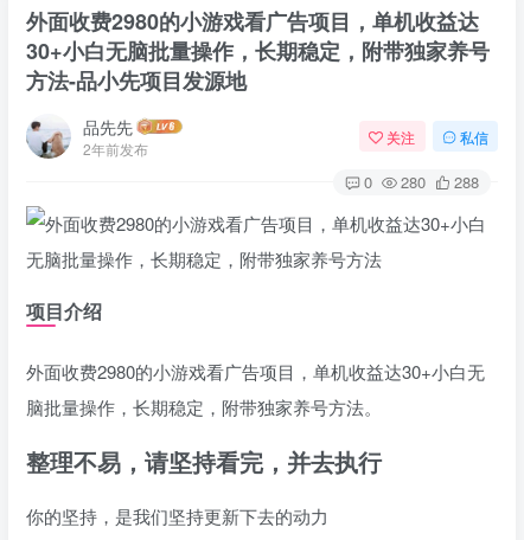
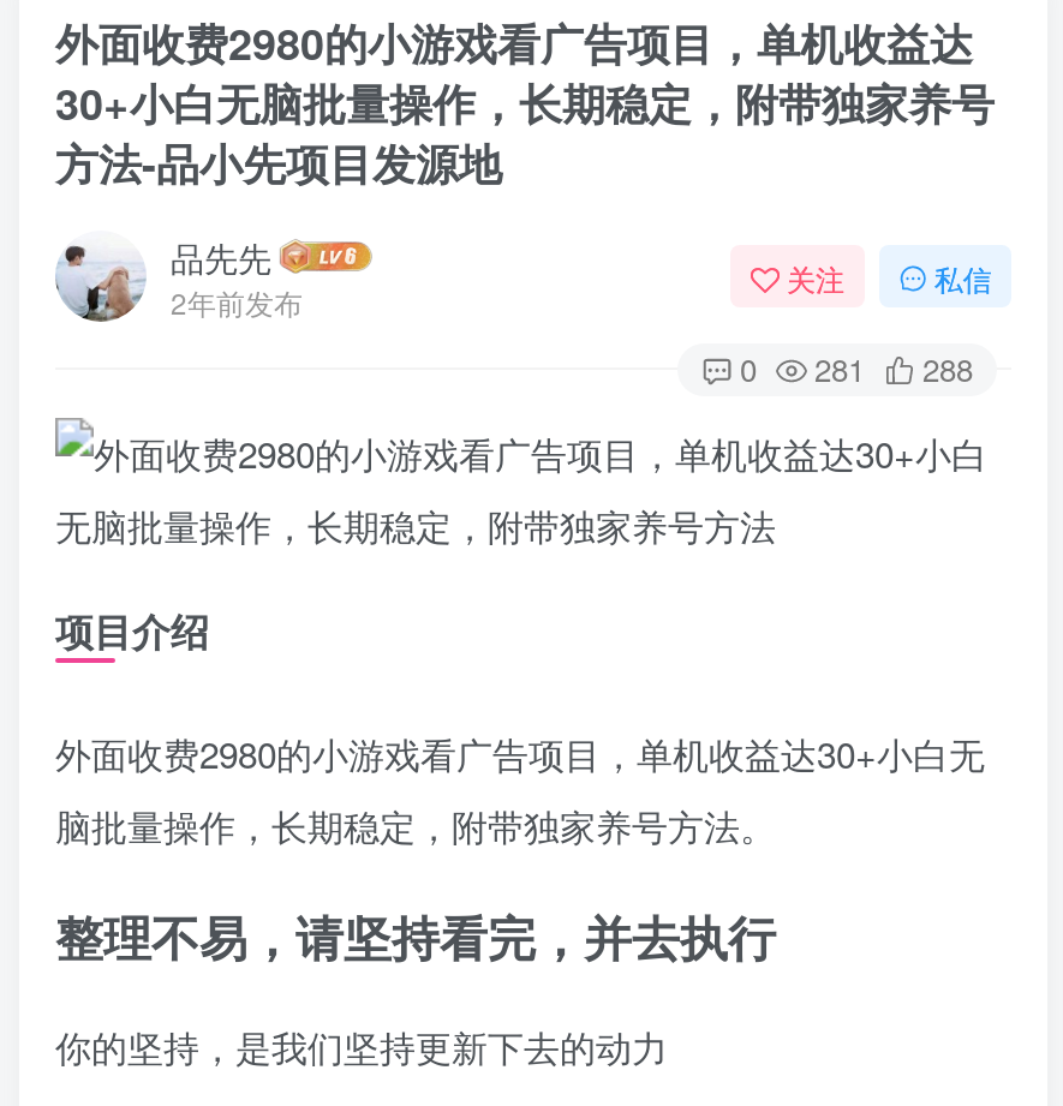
- 0 280 288
+ 0 281 288
